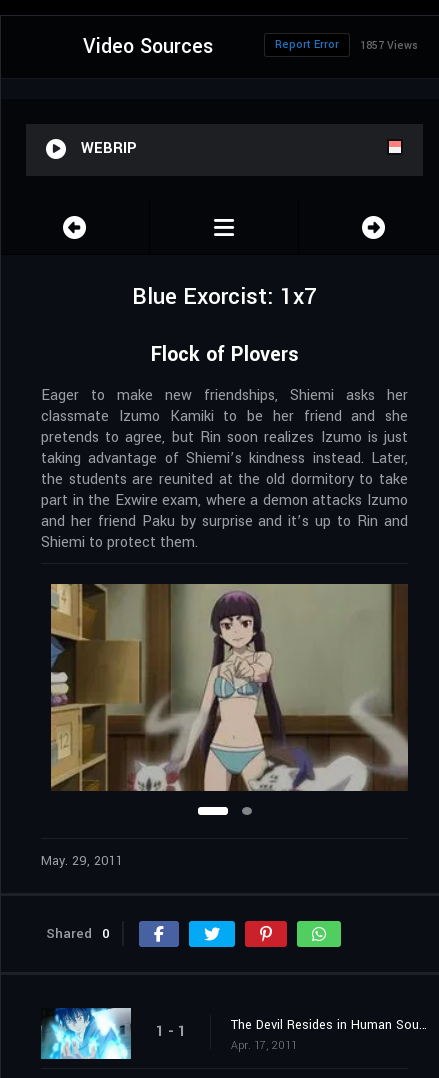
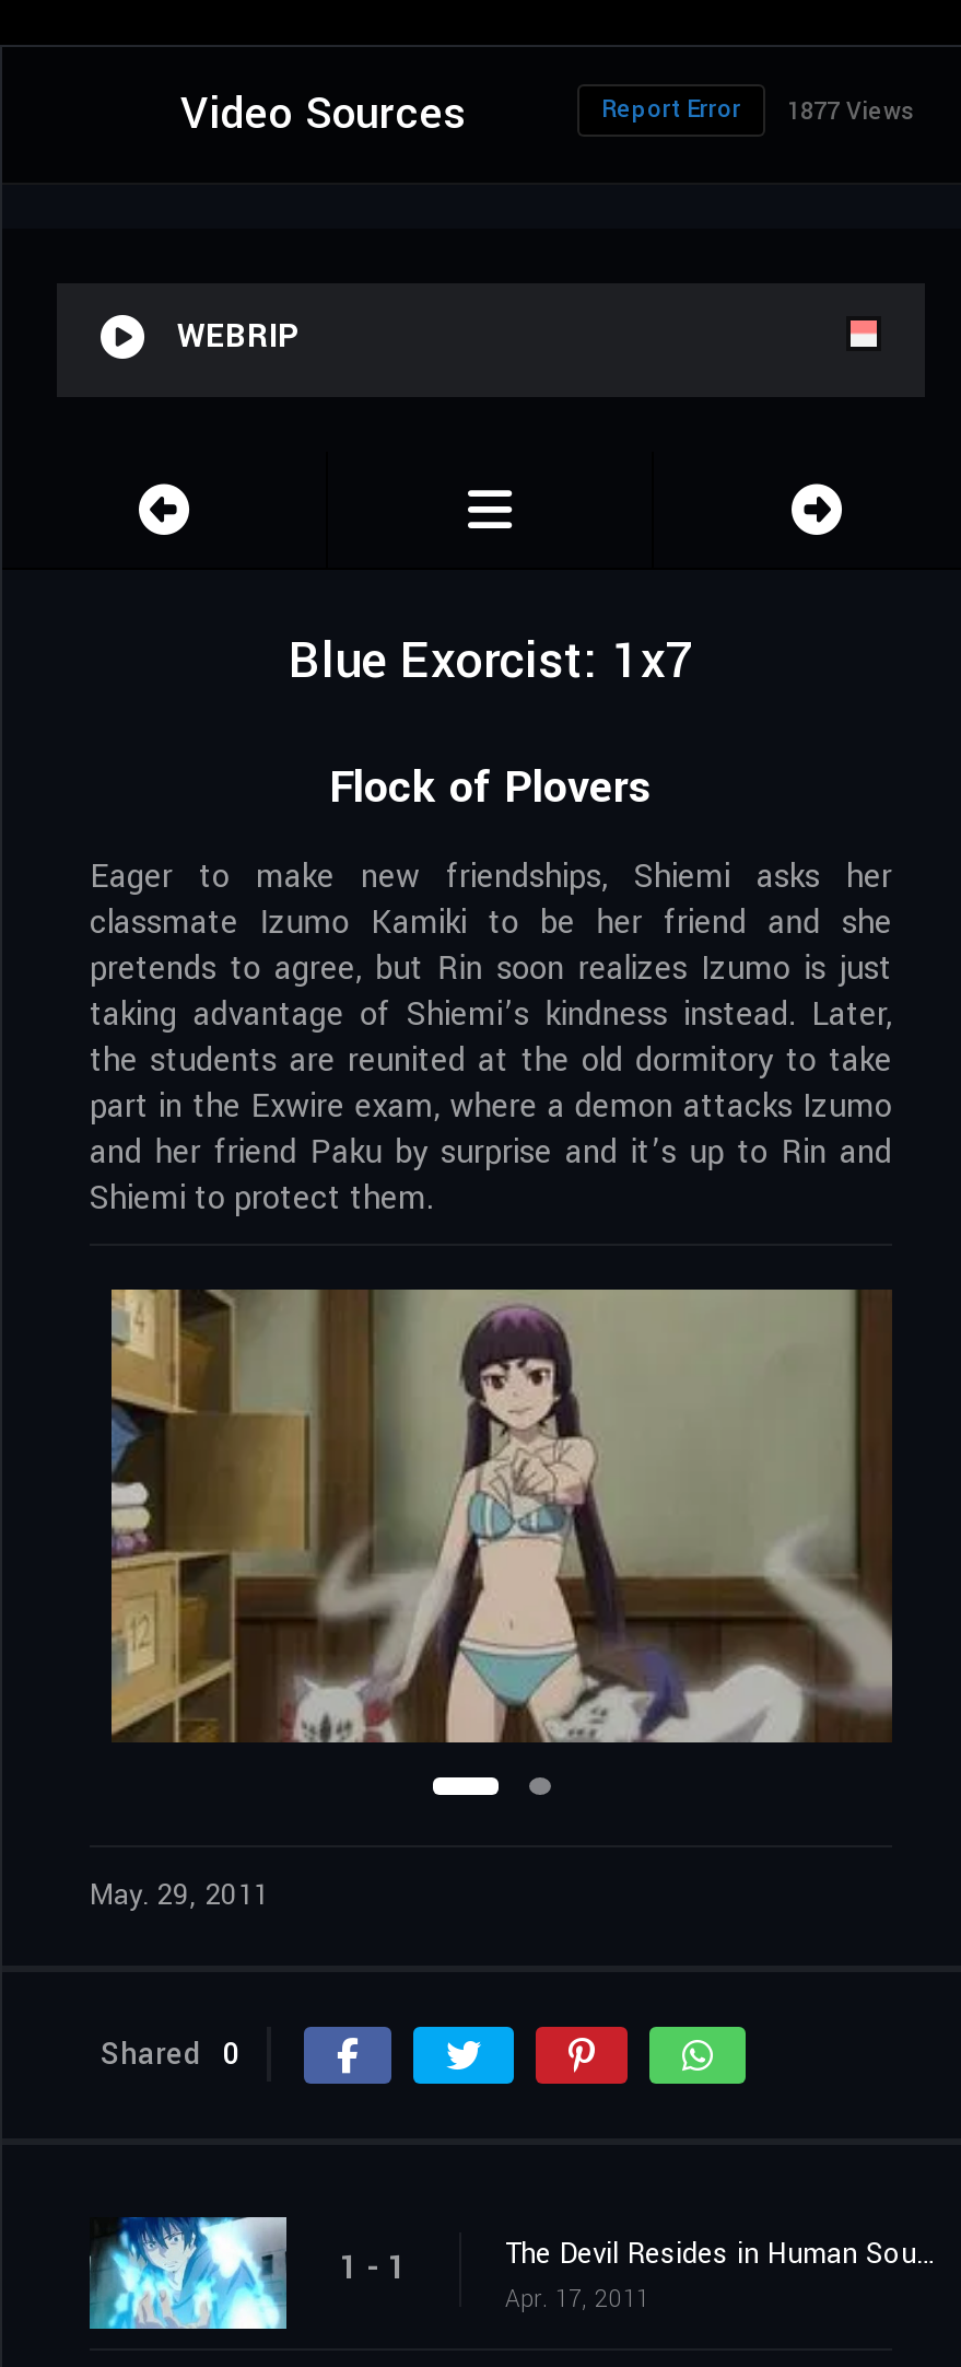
- Report Error 1857 Views
+ Report Error 1877 Views
